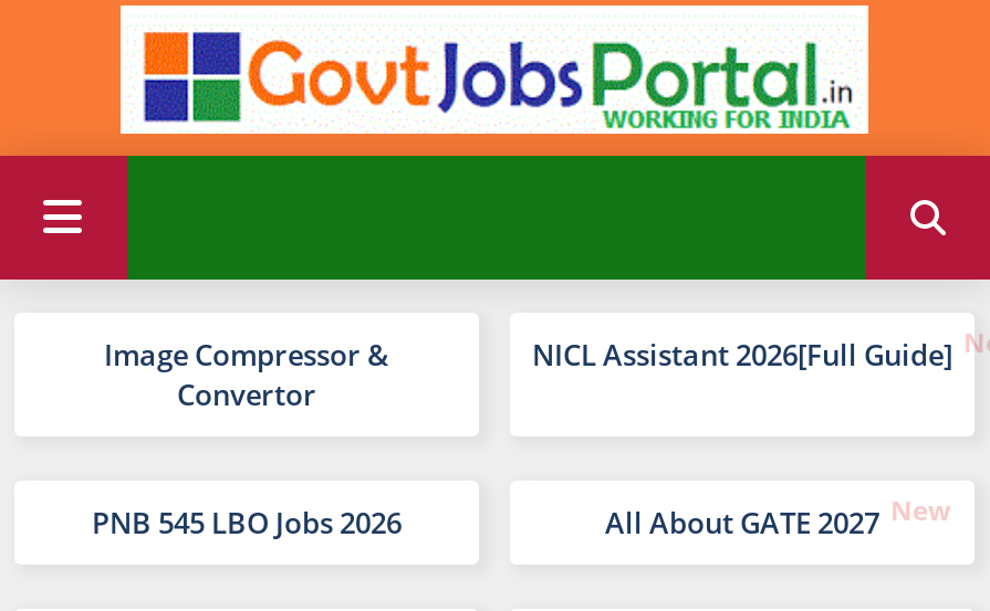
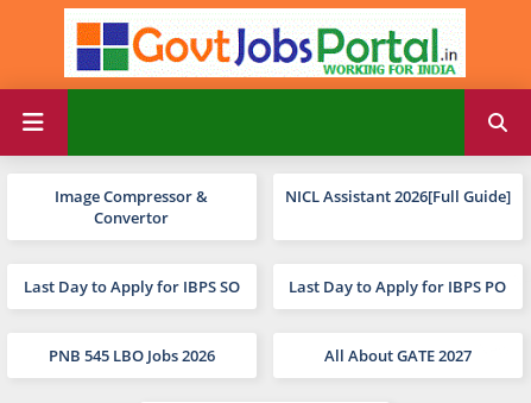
+ Last Day to Apply for IBPS SO
+ Last Day to Apply for IBPS PO
